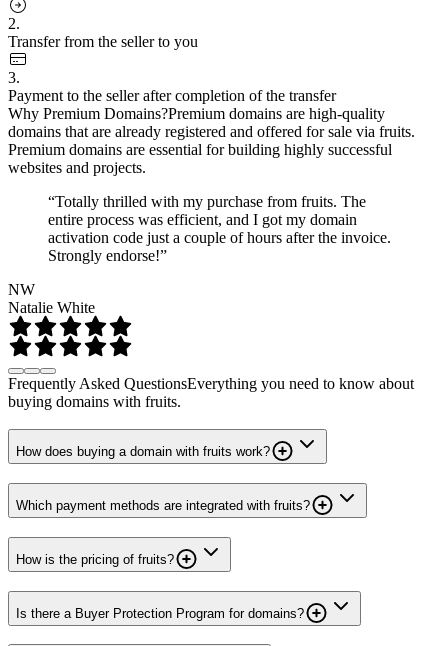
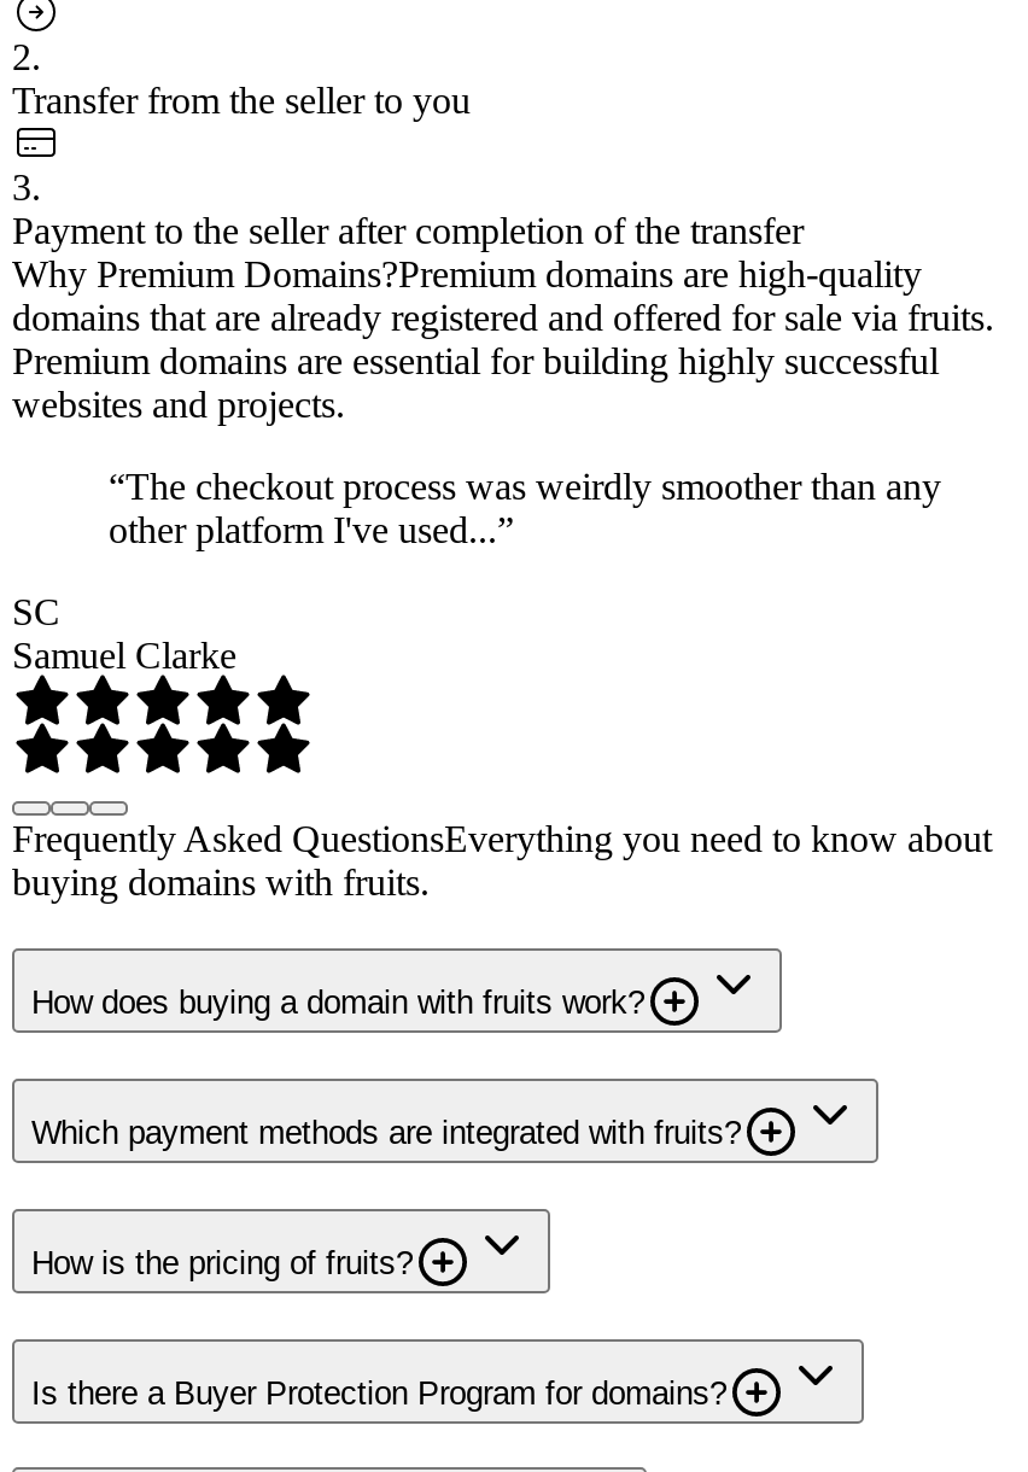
- “Totally thrilled with my purchase from fruits. The
- entire process was efficient, and I got my domain
- activation code just a couple of hours after the invoice.
- Strongly endorse!”
+ “The checkout process was weirdly smoother than any
+ other platform I've used...”

- NW
- Natalie White
+ SC
+ Samuel Clarke
